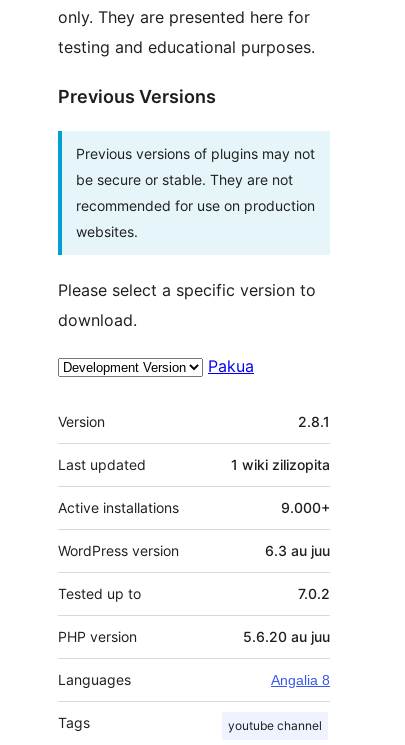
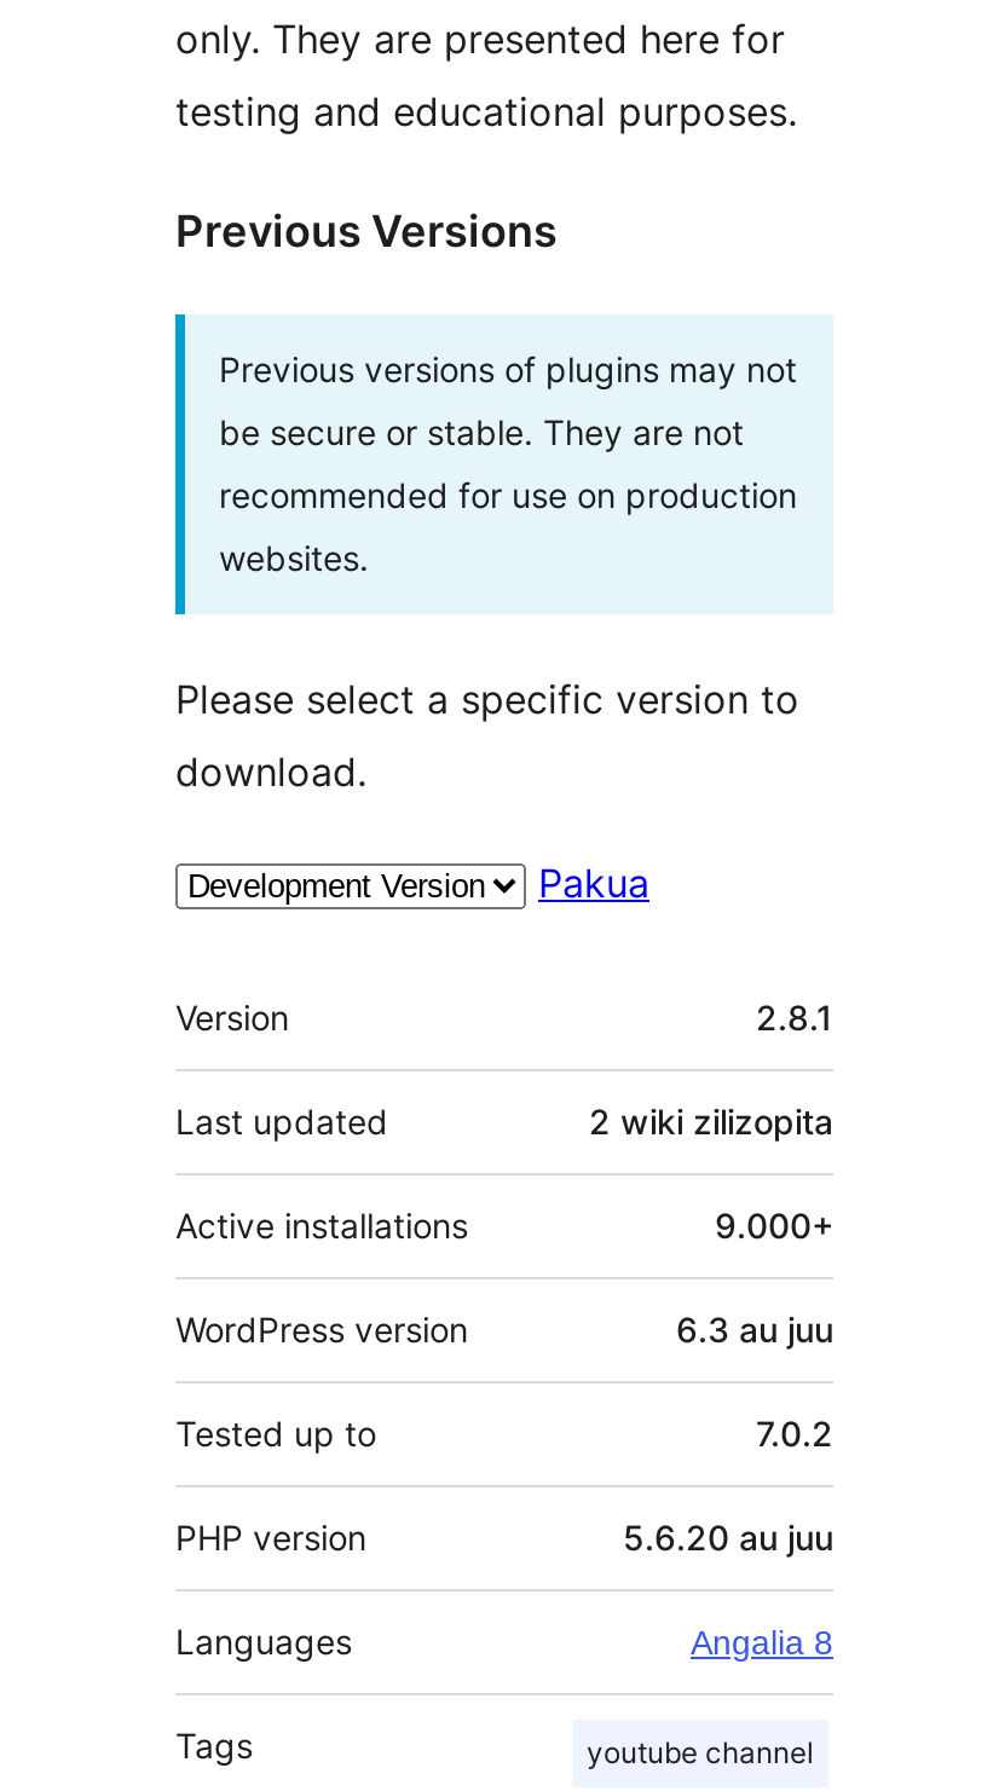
- 1 wiki zilizopita
+ 2 wiki zilizopita
